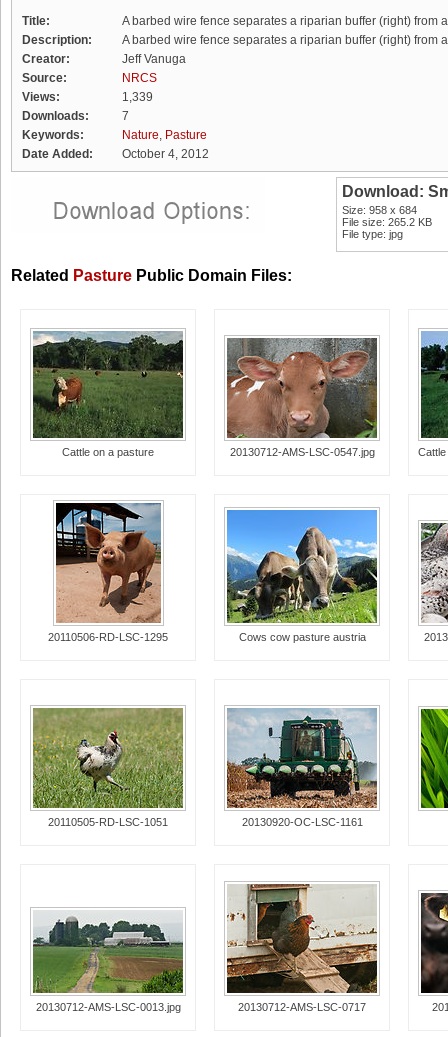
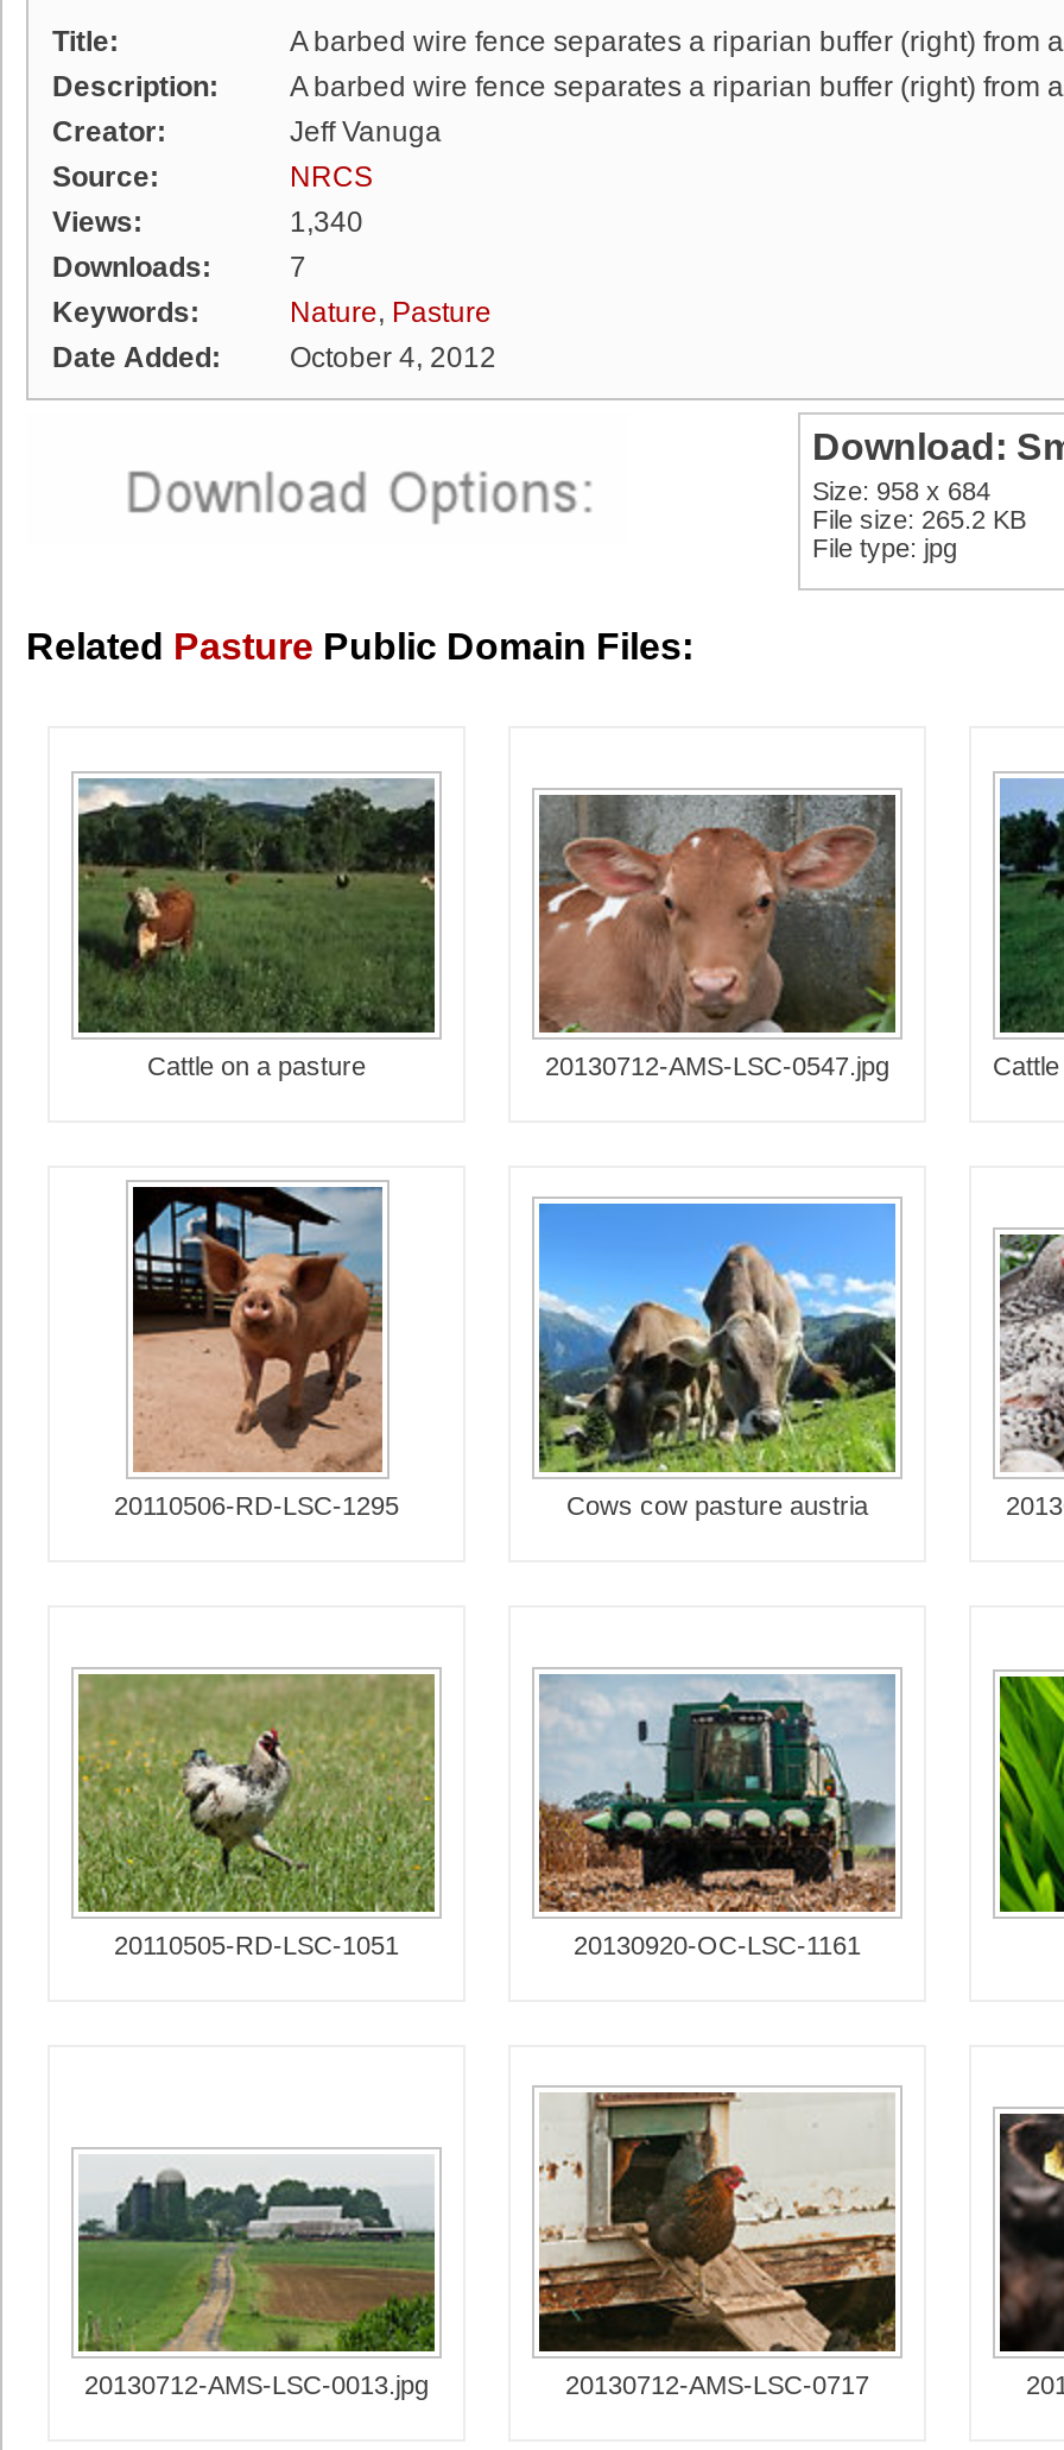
- 1,339
+ 1,340
